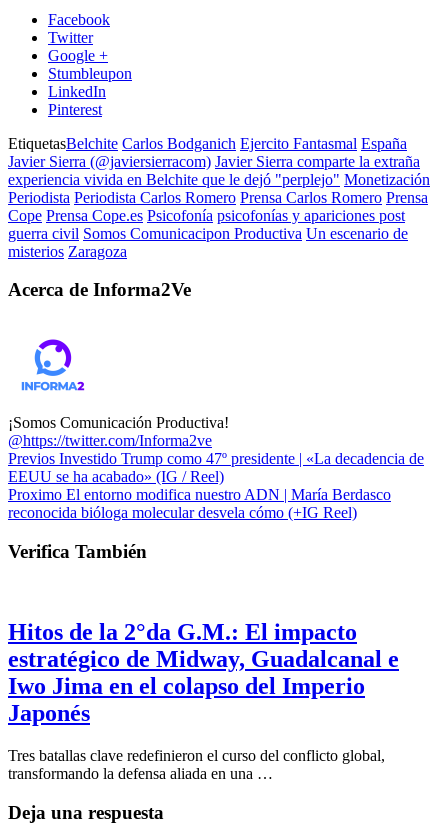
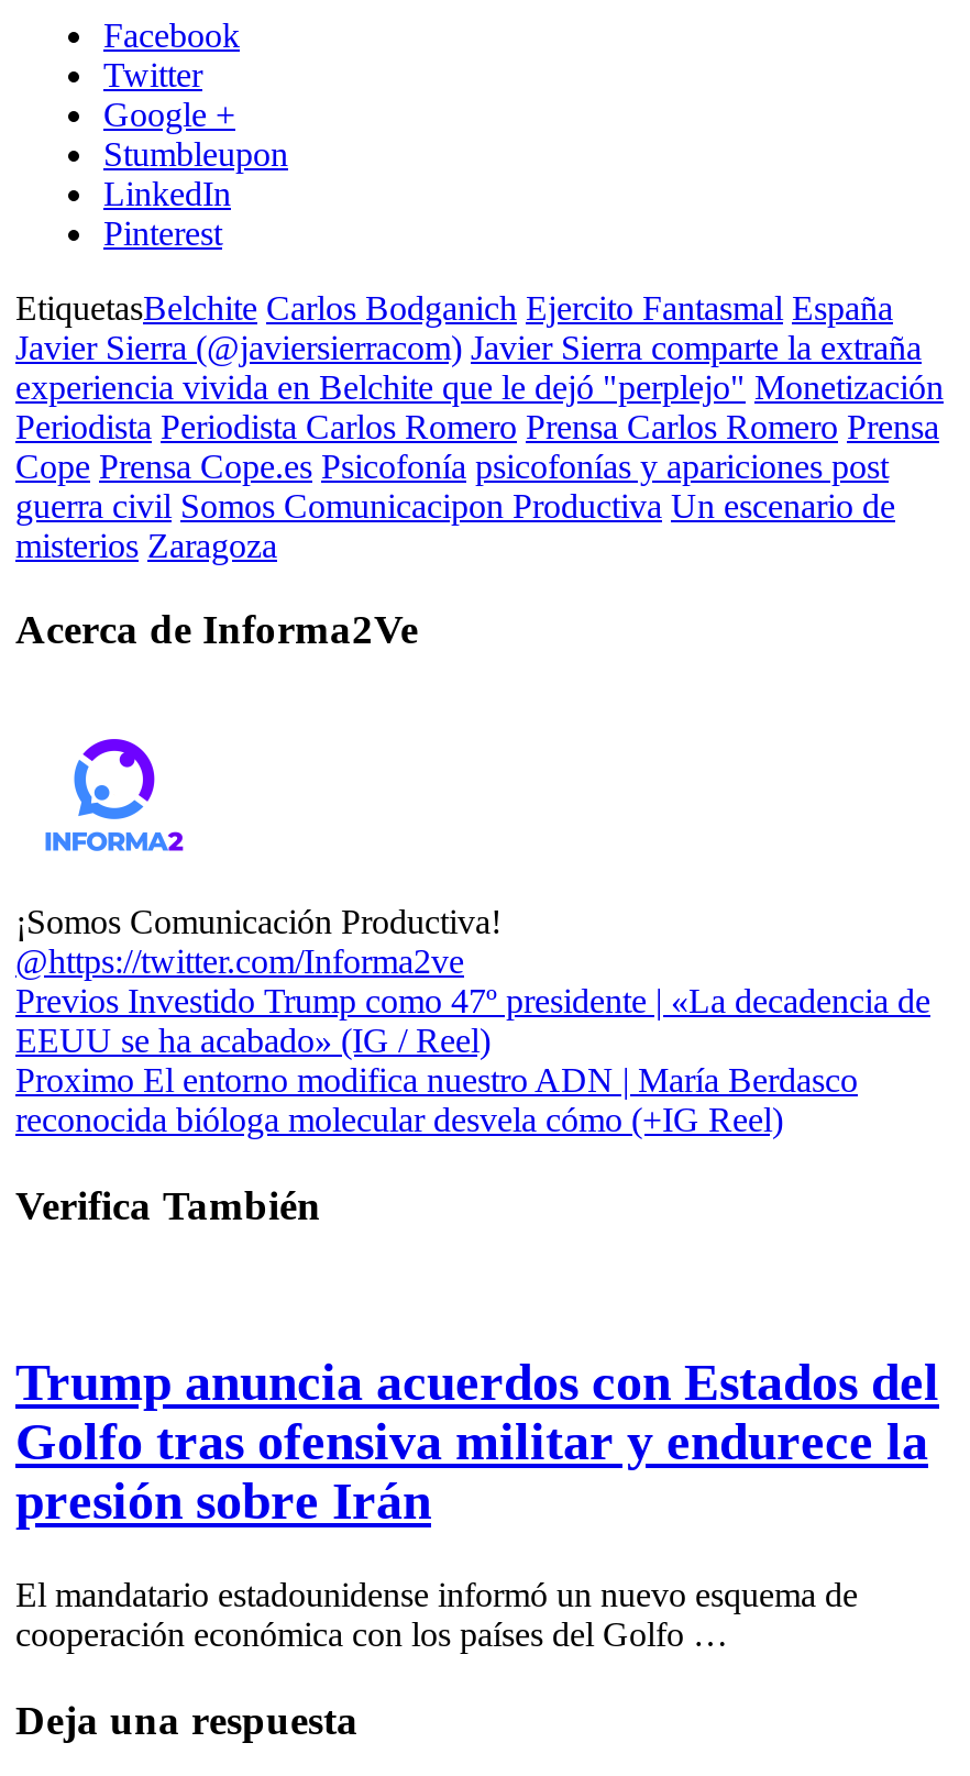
- Hitos de la 2°da G.M.: El impacto
- estratégico de Midway, Guadalcanal e
- Iwo Jima en el colapso del Imperio
- Japonés
+ Trump anuncia acuerdos con Estados del
+ Golfo tras ofensiva militar y endurece la
+ presión sobre Irán

- Tres batallas clave redefinieron el curso del conflicto global,
- transformando la defensa aliada en una …
+ El mandatario estadounidense informó un nuevo esquema de
+ cooperación económica con los países del Golfo …
